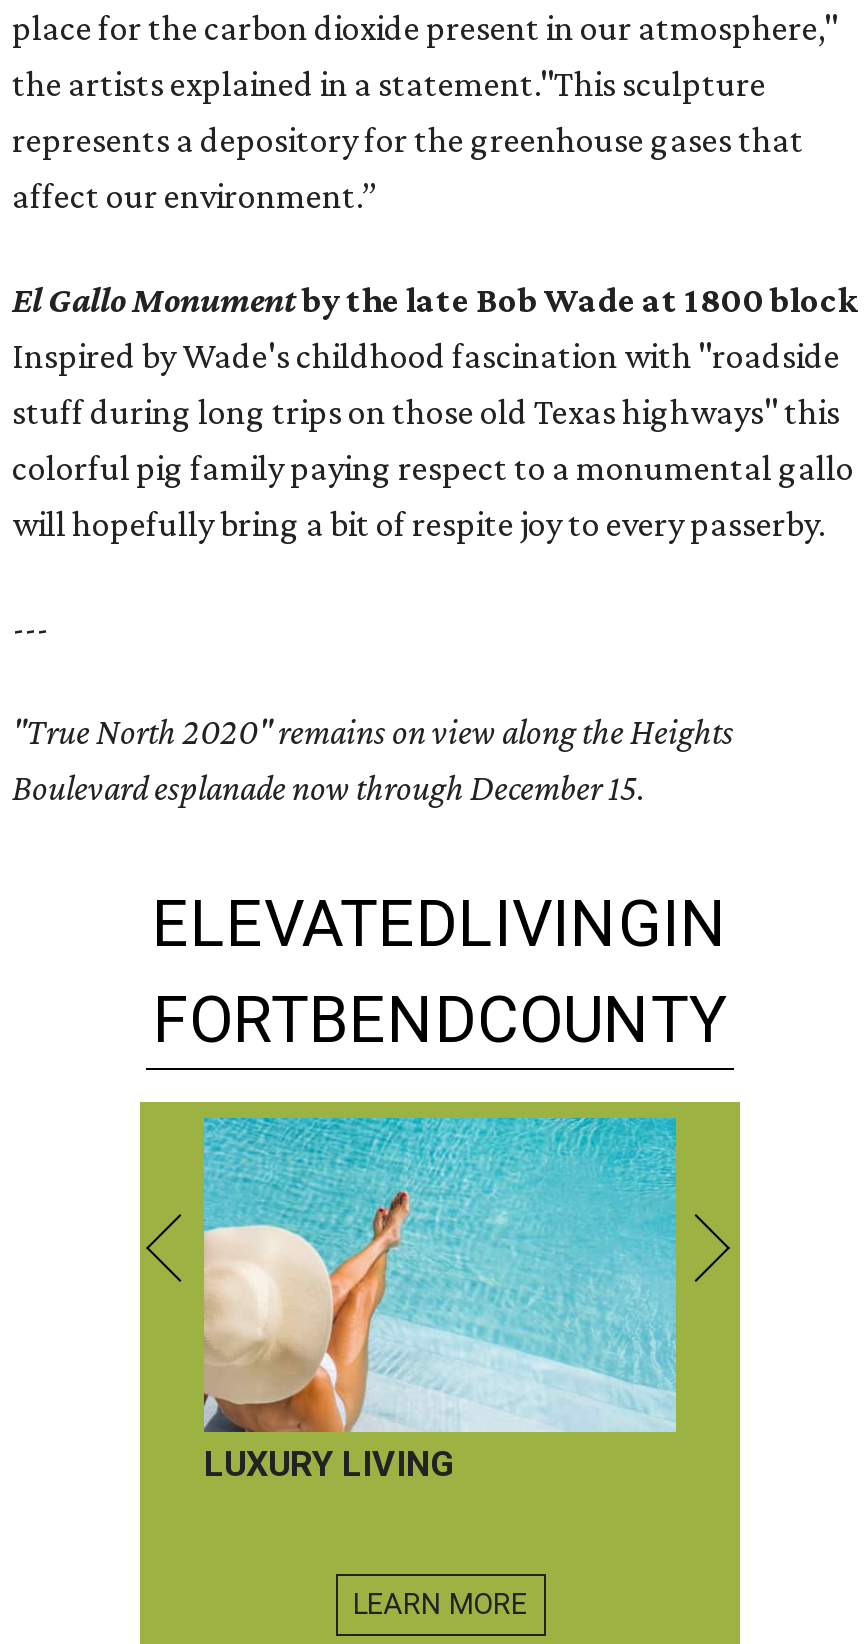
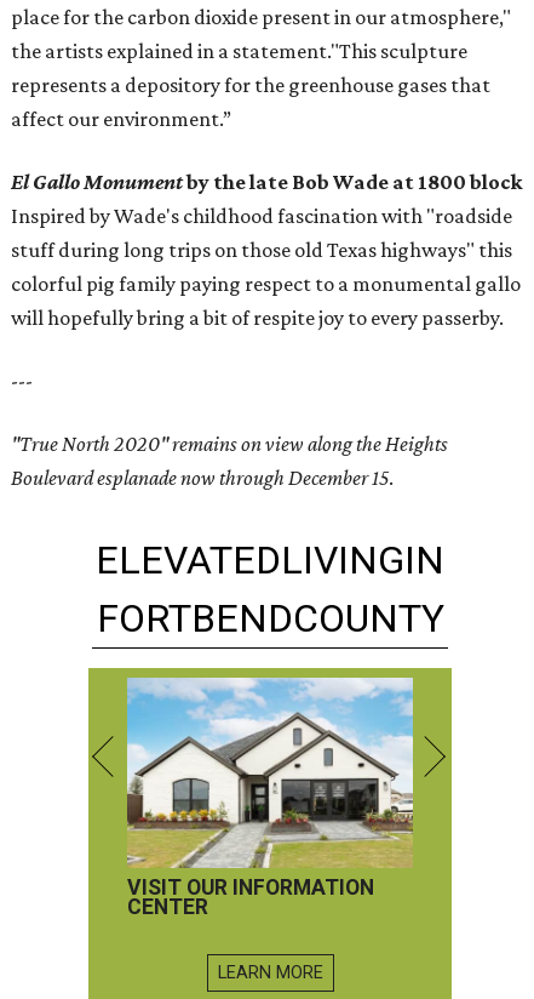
- [image]
- LUXURY LIVING
+ [image]
+ VISIT OUR INFORMATION
+ CENTER
